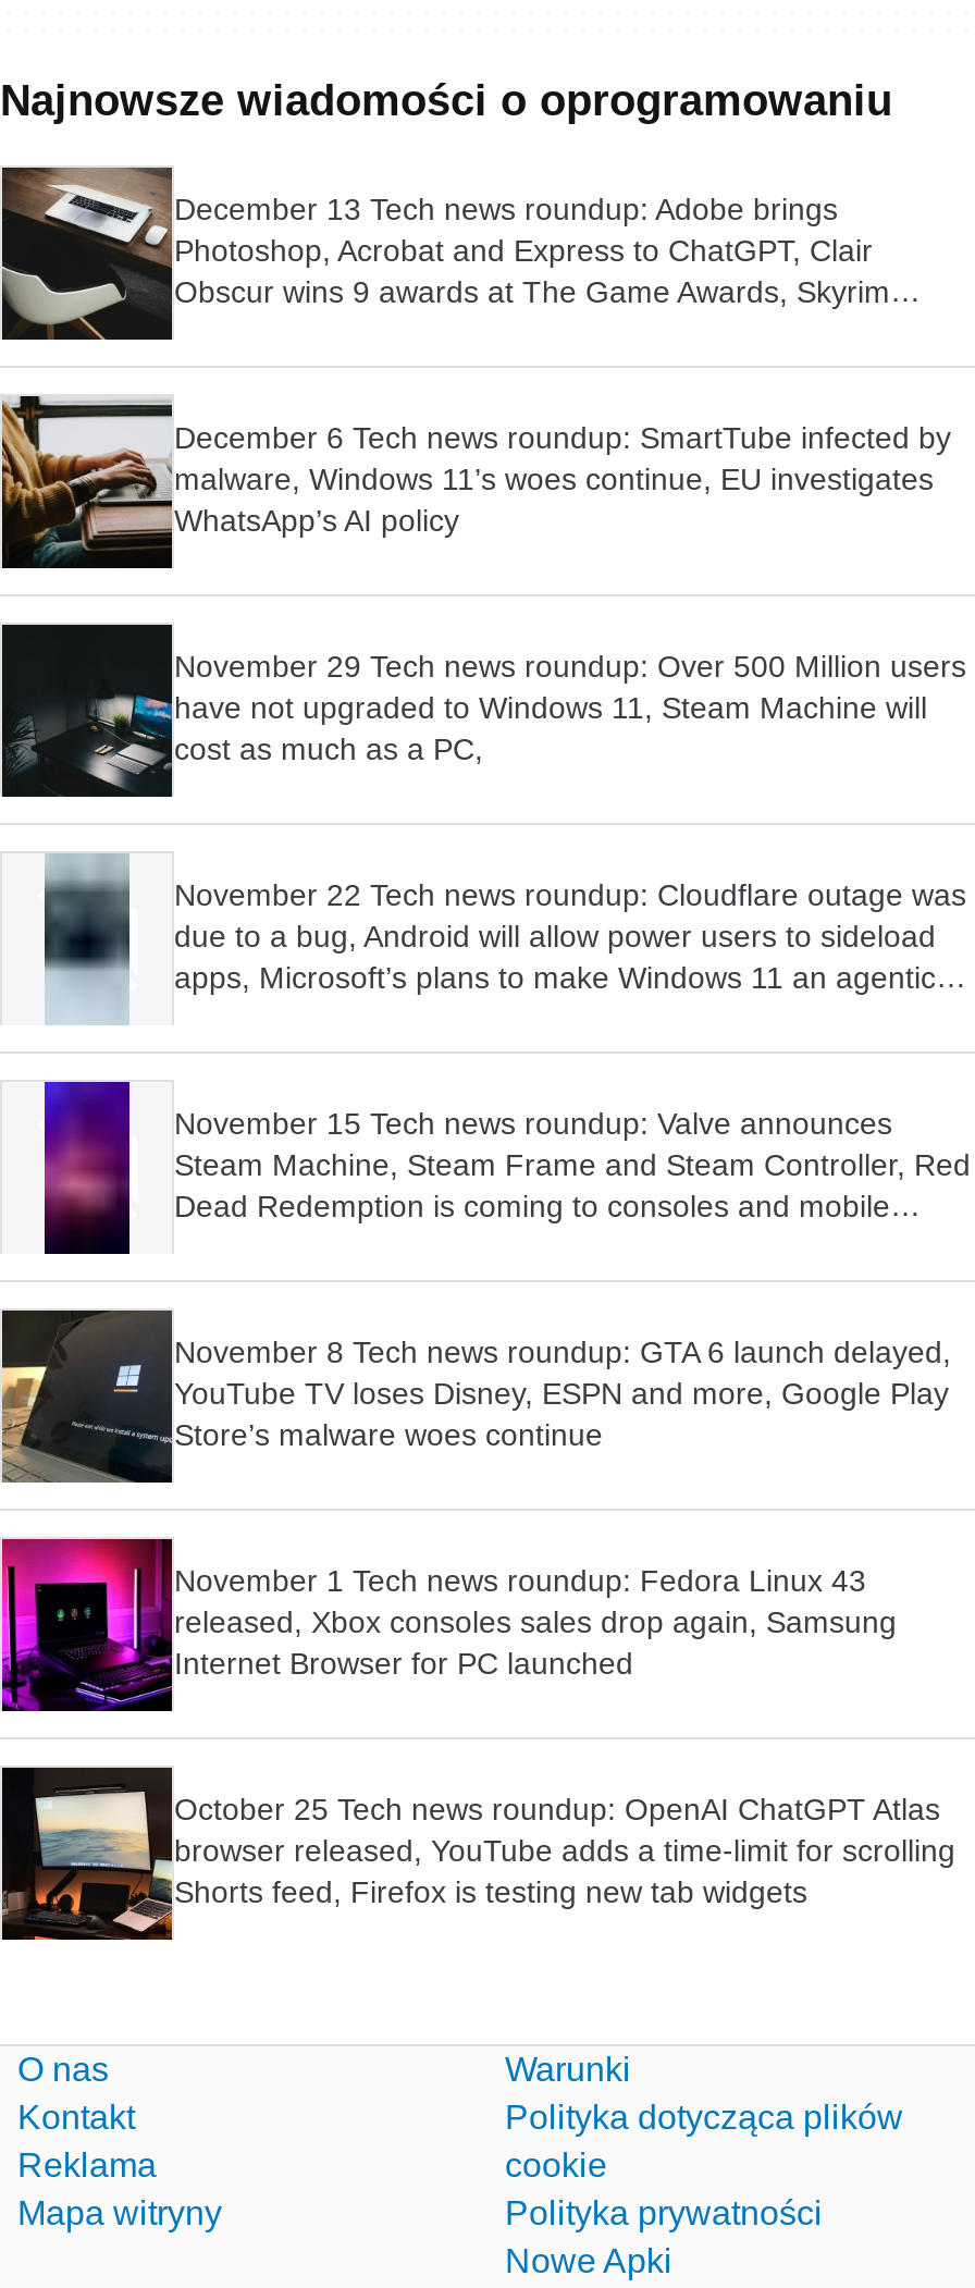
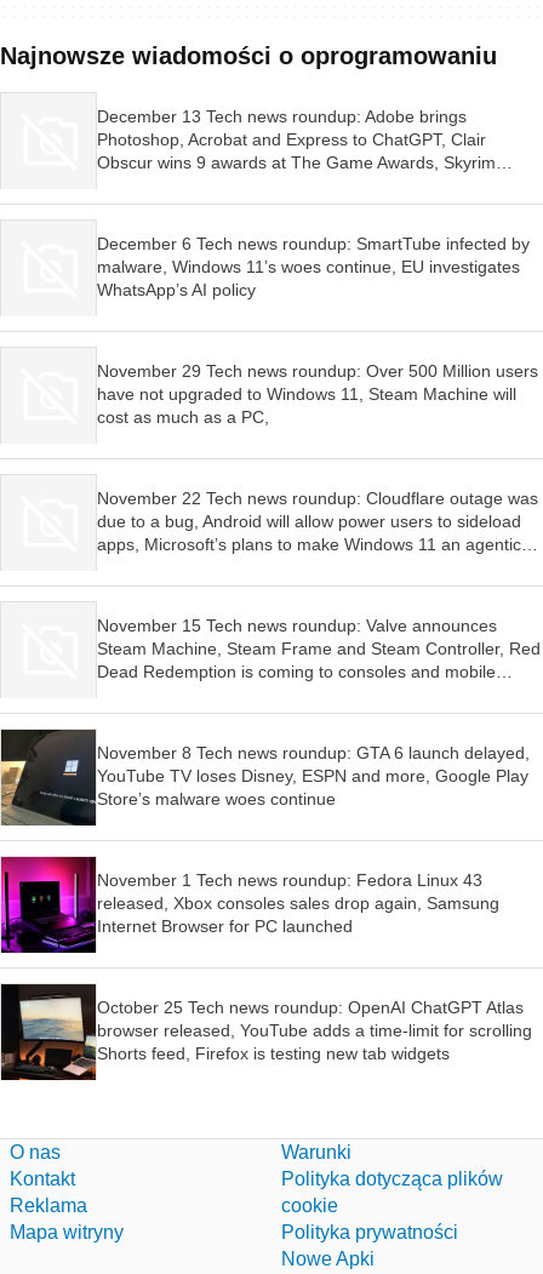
- [image]

- [image]

- [image]

- [image]

- [image]
